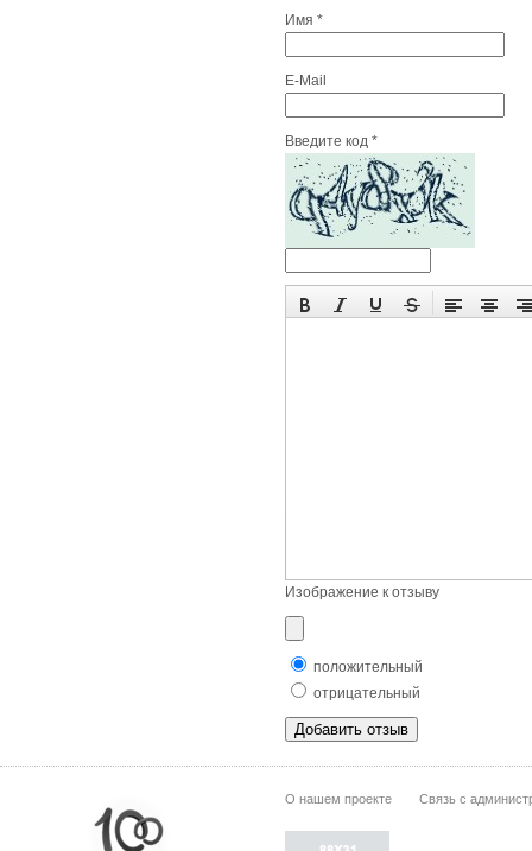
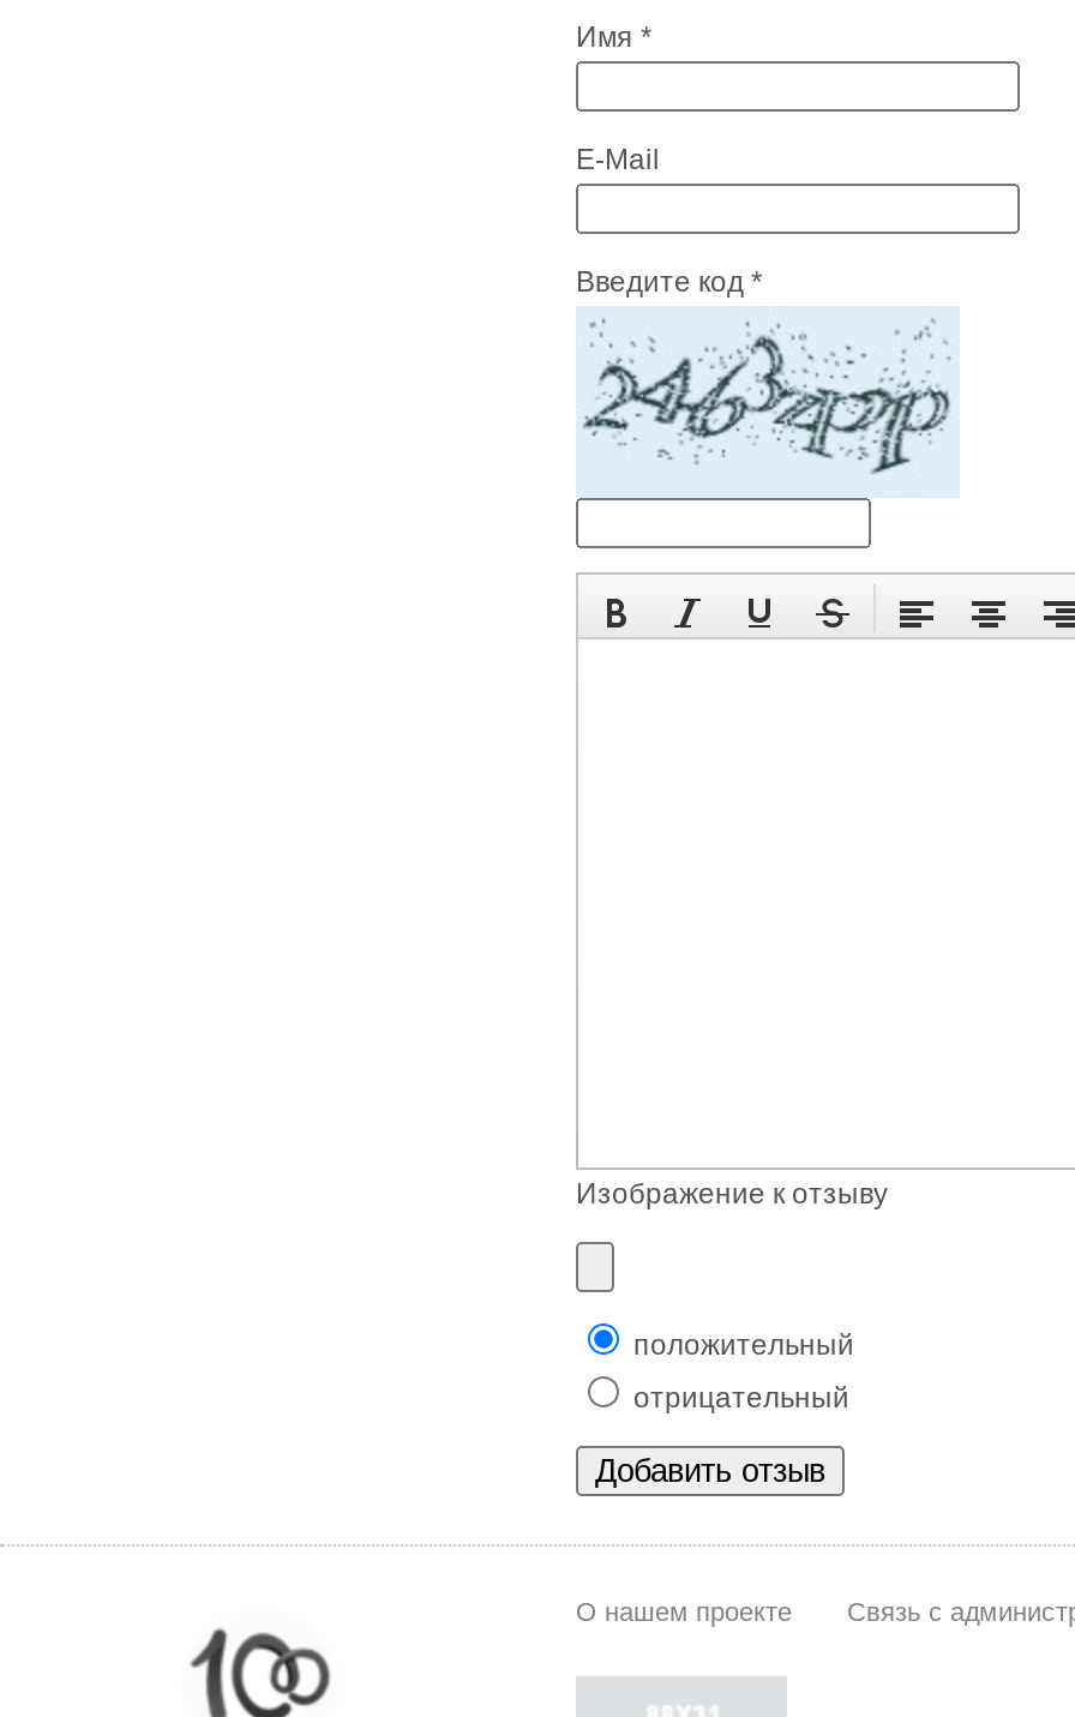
- [image]
+ [image]
